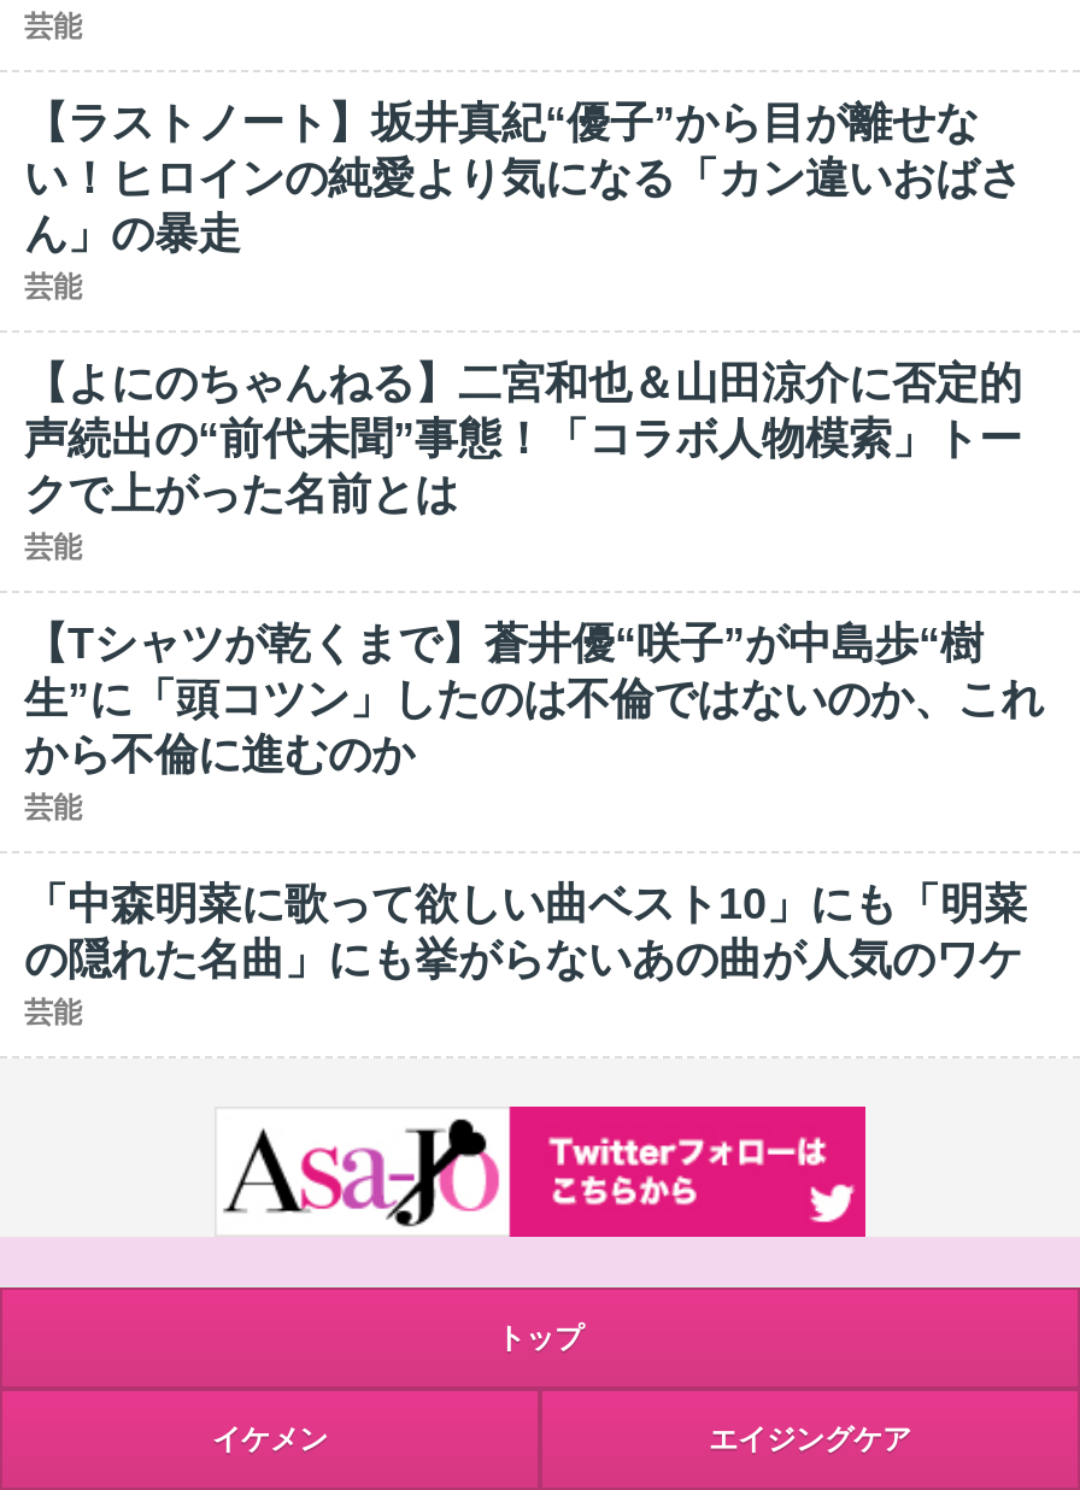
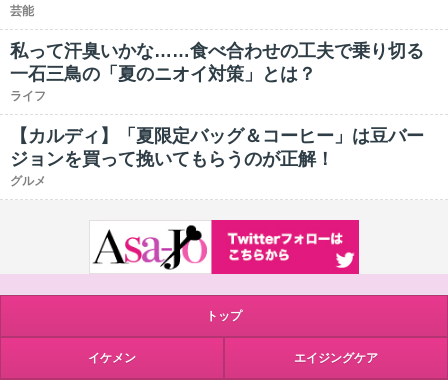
- 【ラストノート】坂井真紀“優子”から目が離せな
- い！ヒロインの純愛より気になる「カン違いおばさ
- ん」の暴走
- 芸能
- 【よにのちゃんねる】二宮和也＆山田涼介に否定的
- 声続出の“前代未聞”事態！「コラボ人物模索」トー
- クで上がった名前とは
- 芸能
- 【Tシャツが乾くまで】蒼井優“咲子”が中島歩“樹
- 生”に「頭コツン」したのは不倫ではないのか、これ
- から不倫に進むのか
- 芸能
- 「中森明菜に歌って欲しい曲ベスト10」にも「明菜
- の隠れた名曲」にも挙がらないあの曲が人気のワケ
- 芸能
+ 私って汗臭いかな……食べ合わせの工夫で乗り切る
+ 一石三鳥の「夏のニオイ対策」とは？
+ ライフ
+ 【カルディ】「夏限定バッグ＆コーヒー」は豆バー
+ ジョンを買って挽いてもらうのが正解！
+ グルメ
